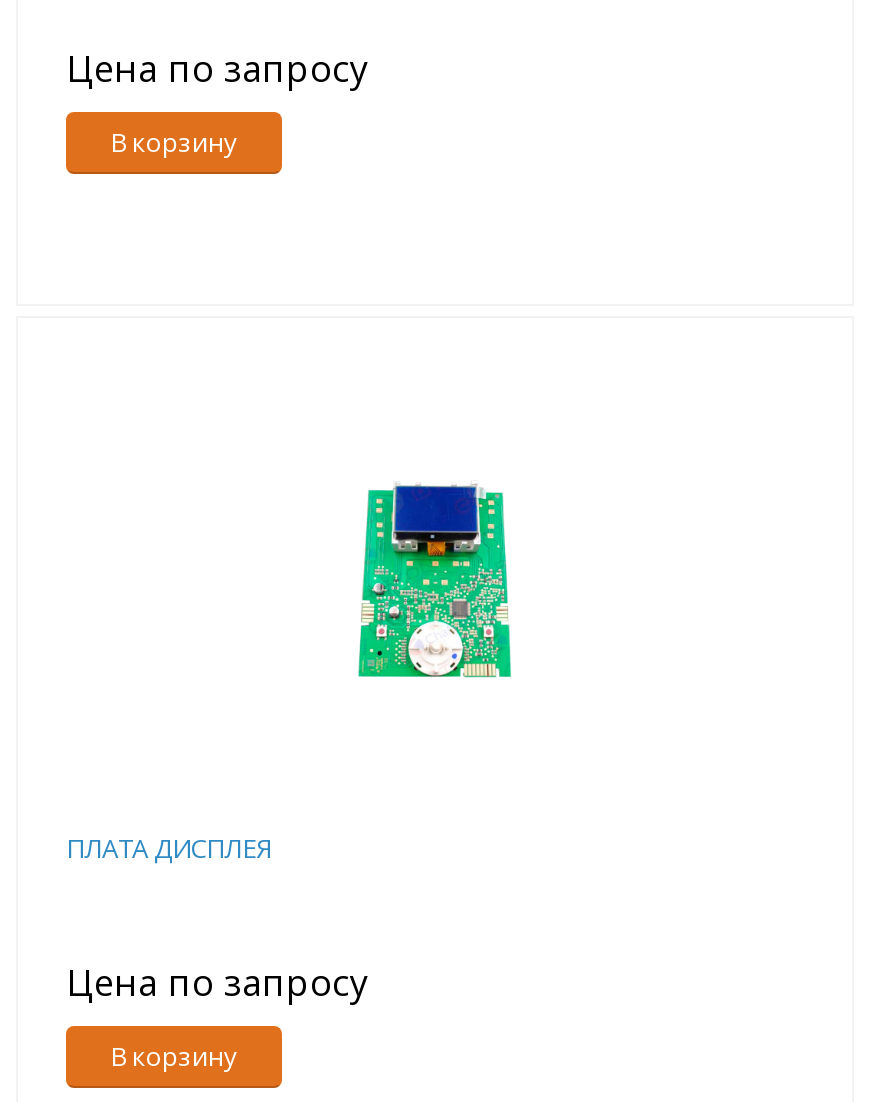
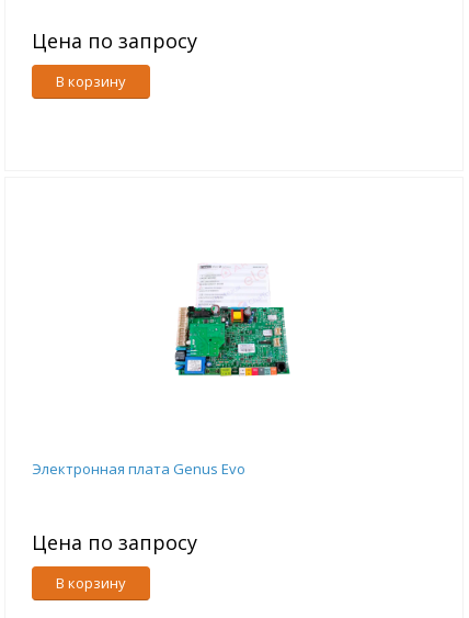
- [image]
+ [image]

- ПЛАТА ДИСПЛЕЯ
+ Электронная плата Genus Evo
